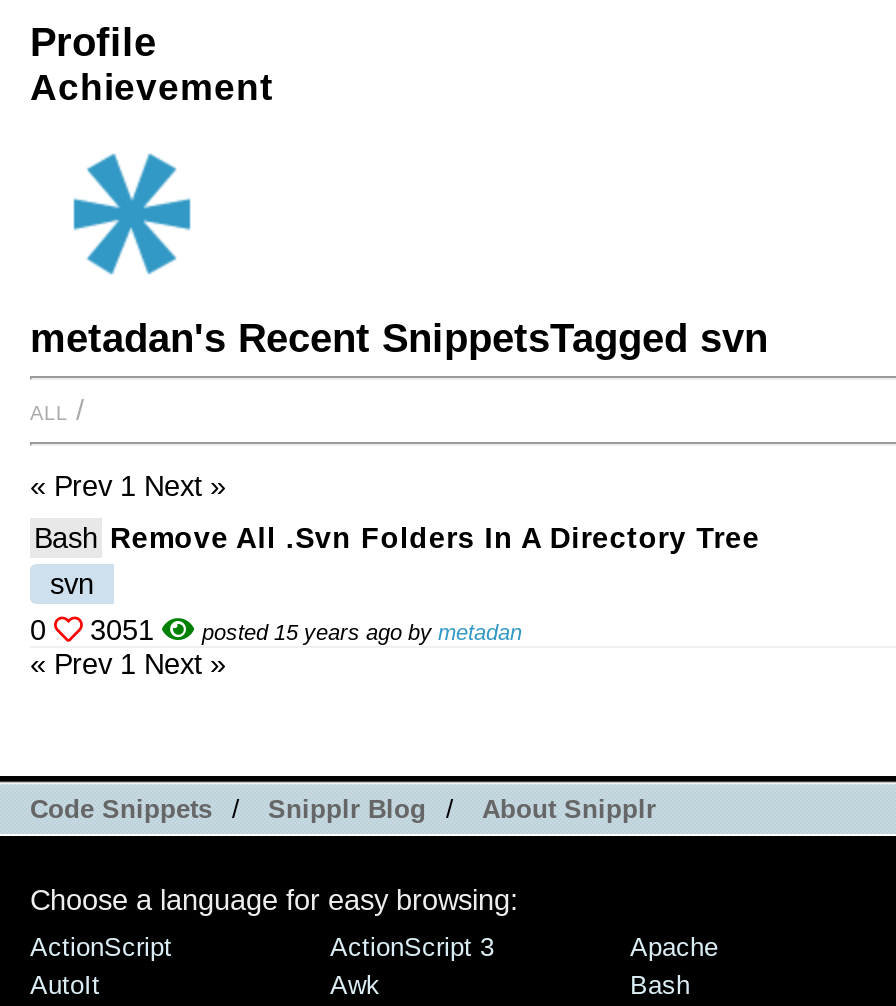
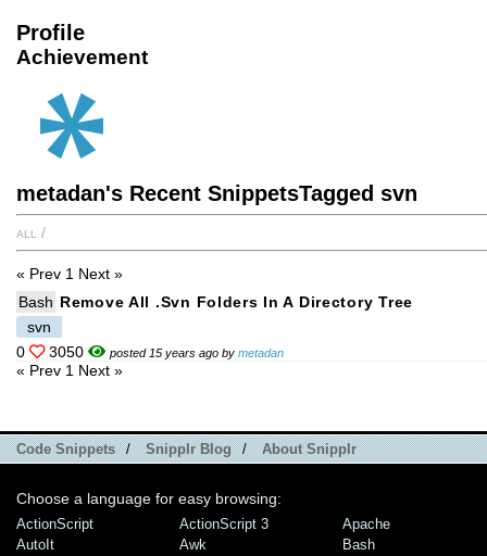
- 0 3051 posted 15 years ago by metadan
+ 0 3050 posted 15 years ago by metadan
